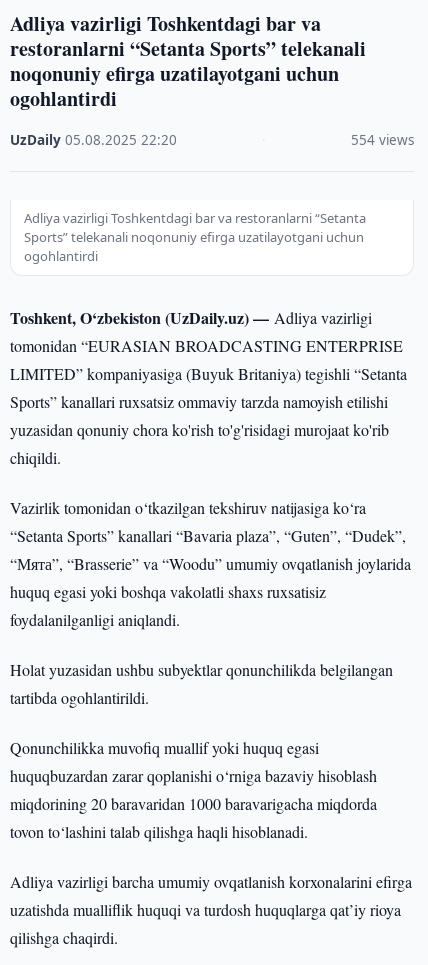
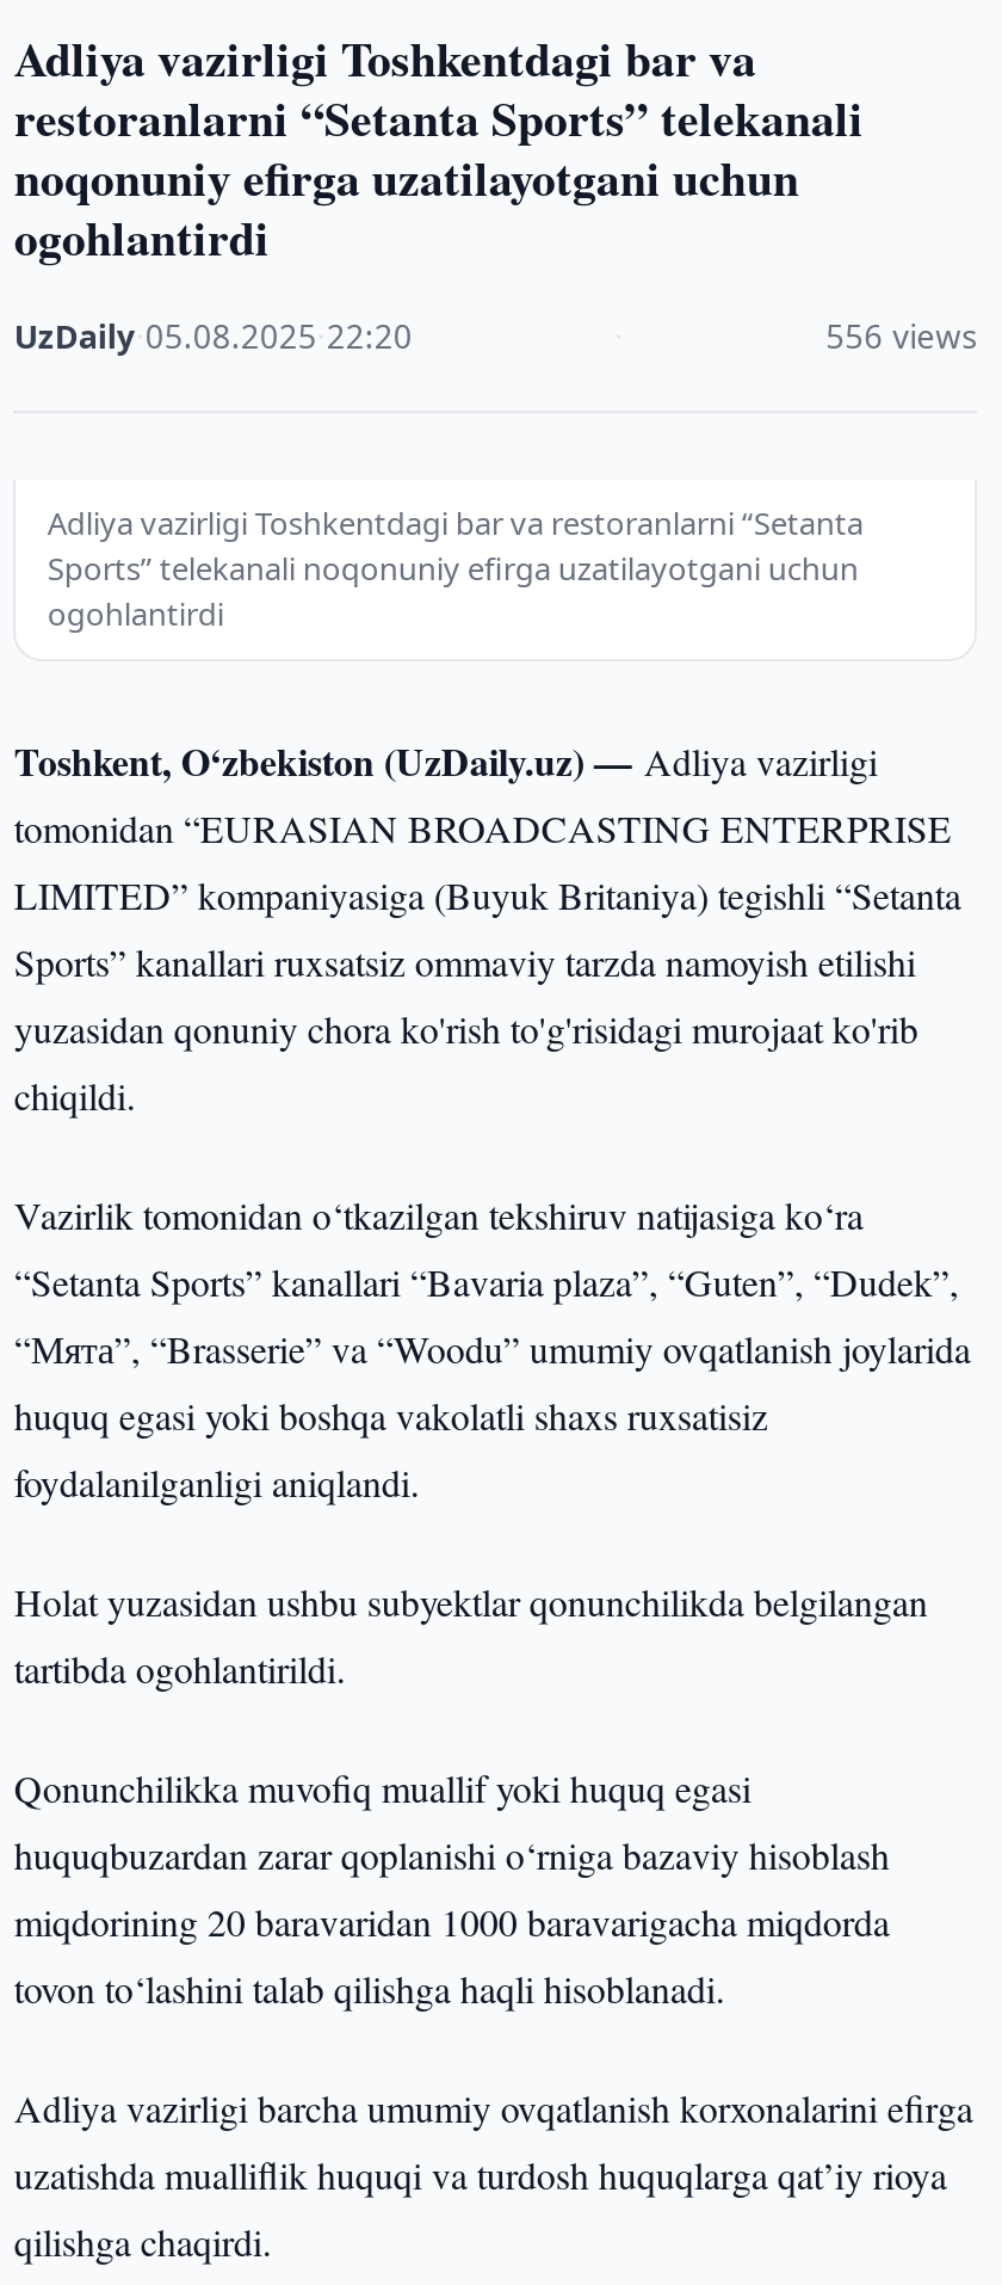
- 554 views
+ 556 views
